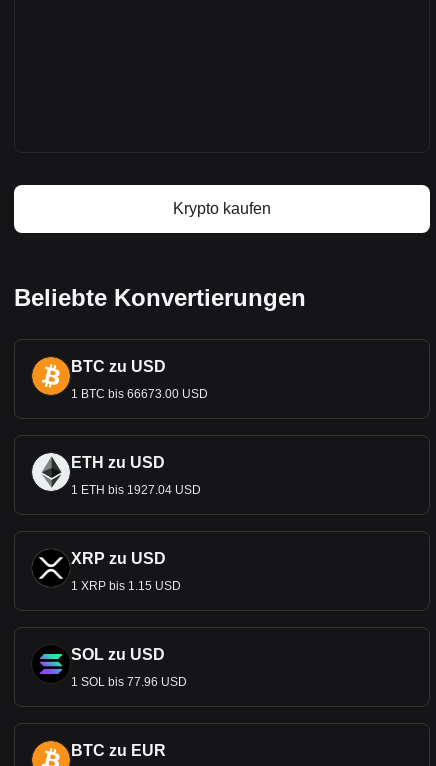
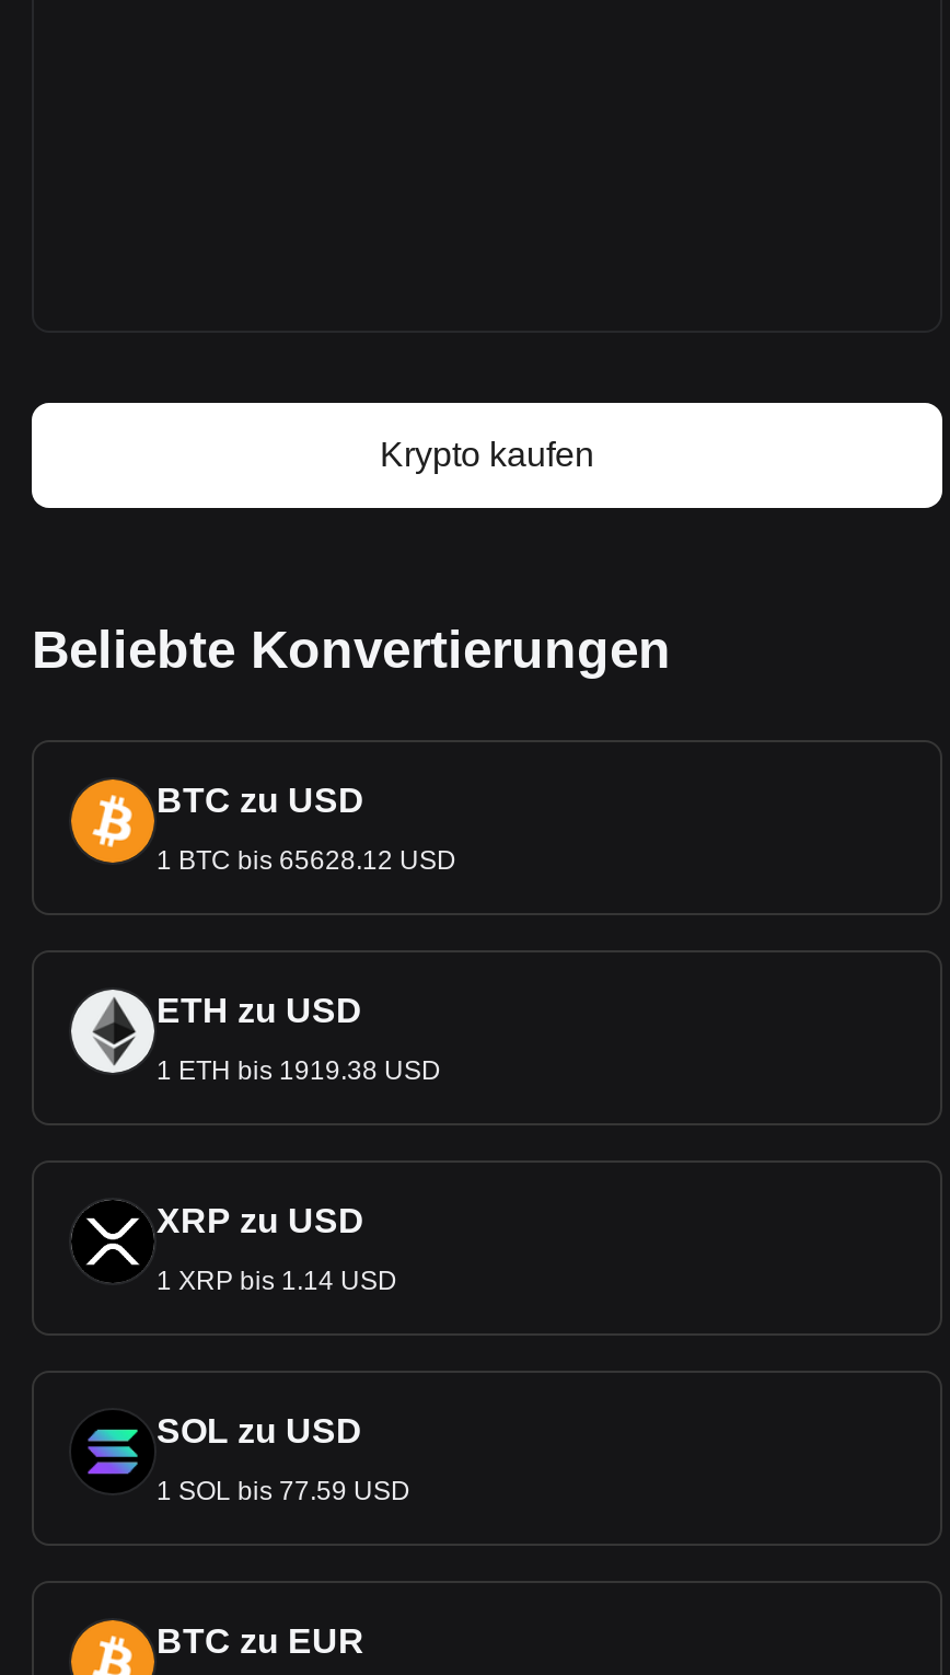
- 1 BTC bis 66673.00 USD
+ 1 BTC bis 65628.12 USD

- 1 ETH bis 1927.04 USD
+ 1 ETH bis 1919.38 USD

- 1 XRP bis 1.15 USD
+ 1 XRP bis 1.14 USD

- 1 SOL bis 77.96 USD
+ 1 SOL bis 77.59 USD
